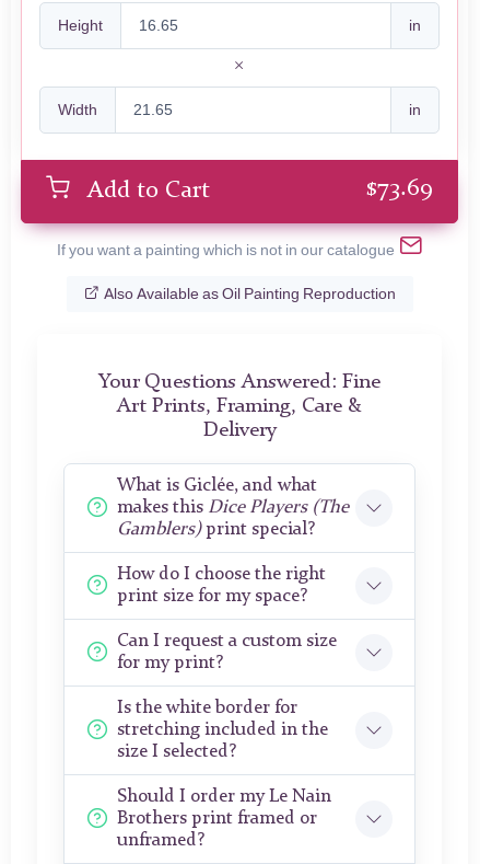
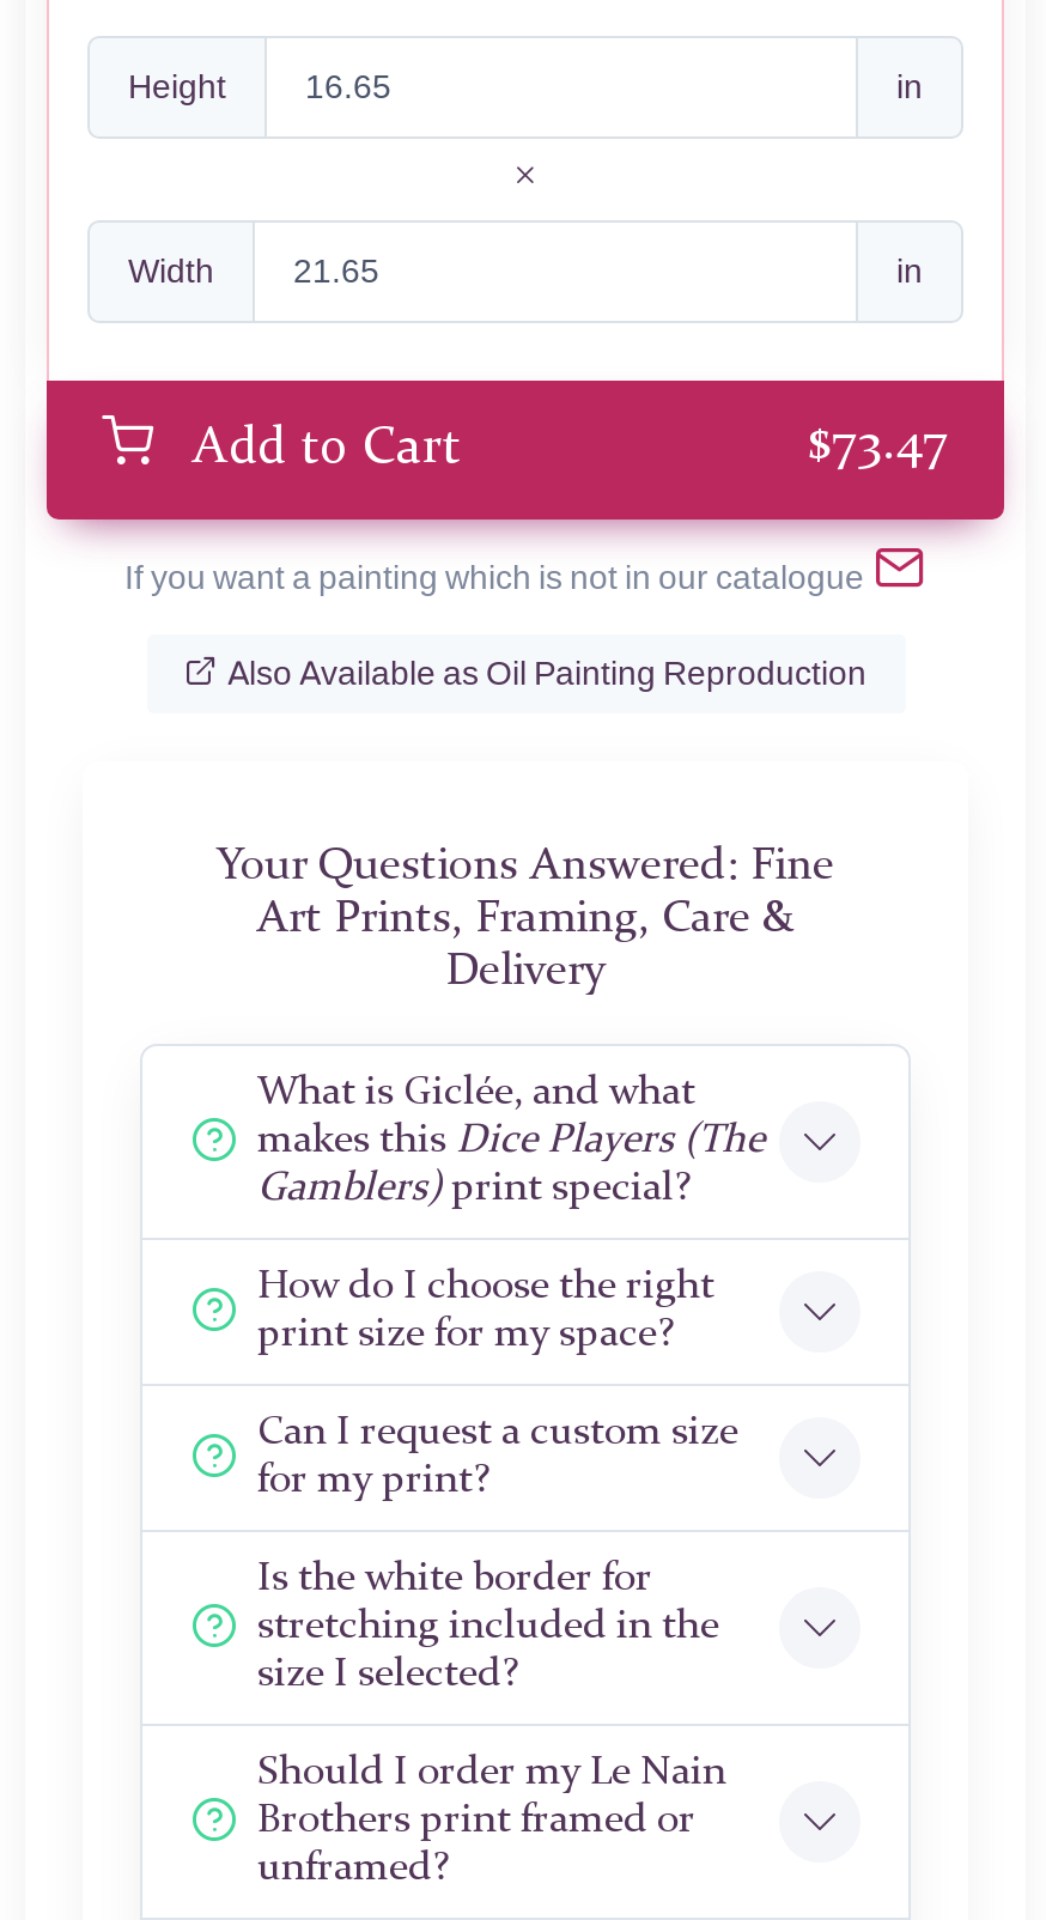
- $73.69
+ $73.47
